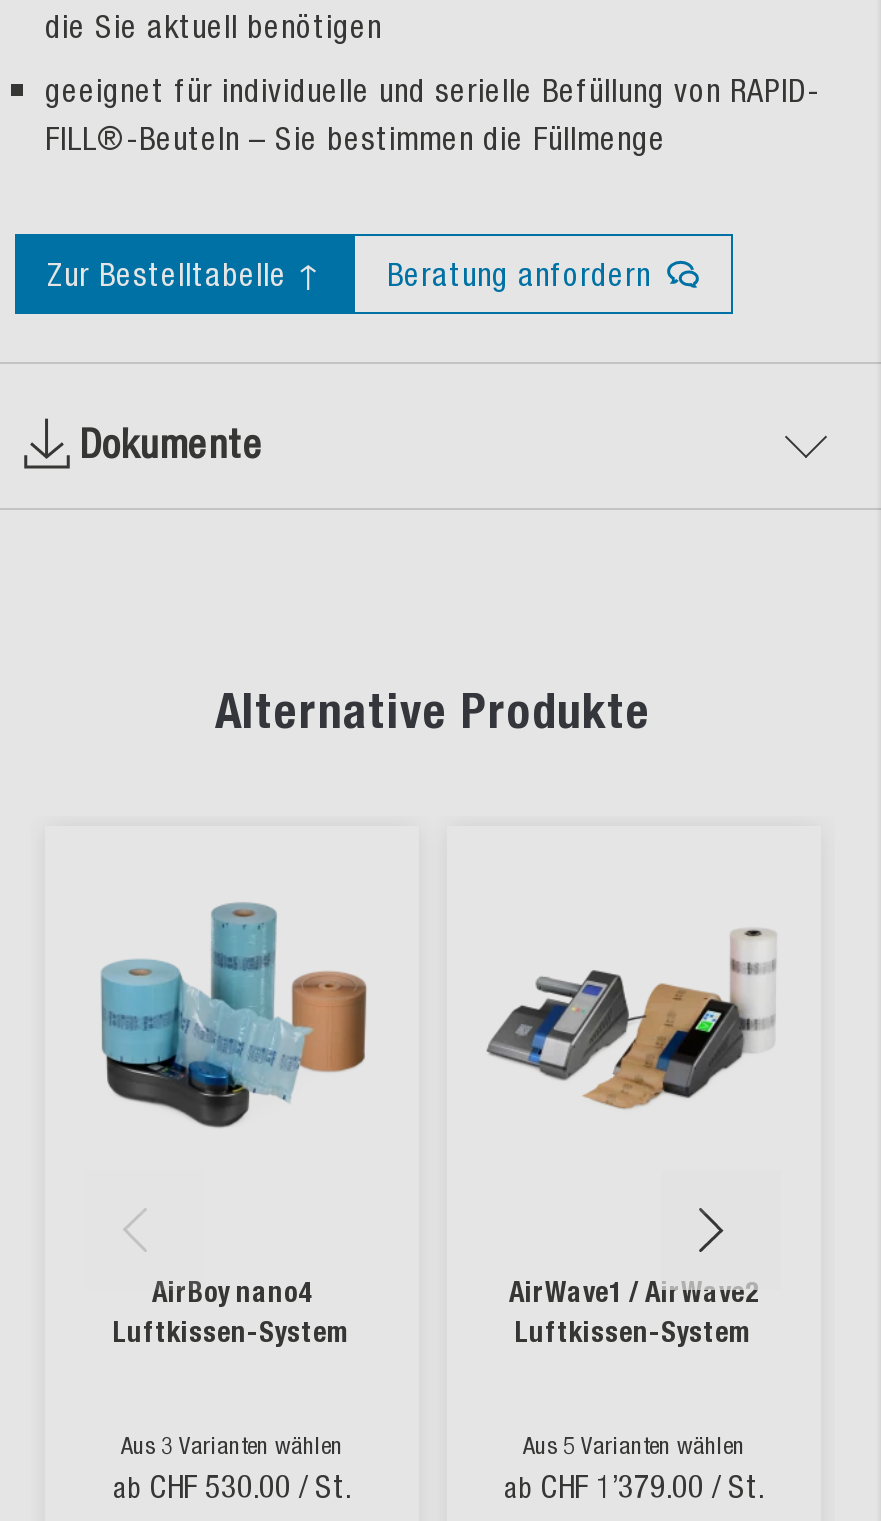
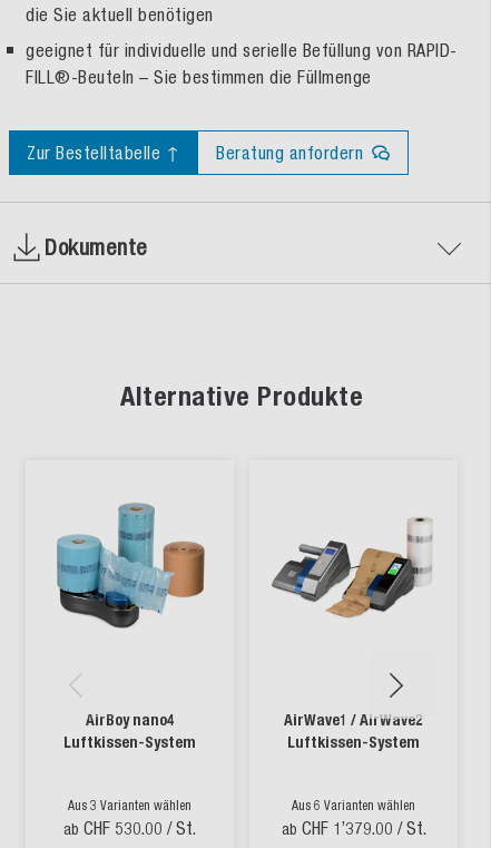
- Aus 5 Varianten wählen
+ Aus 6 Varianten wählen
